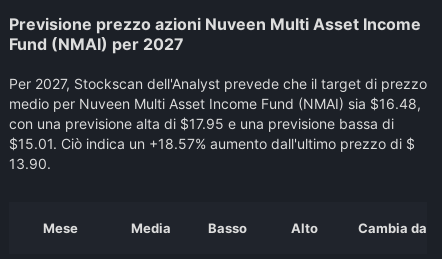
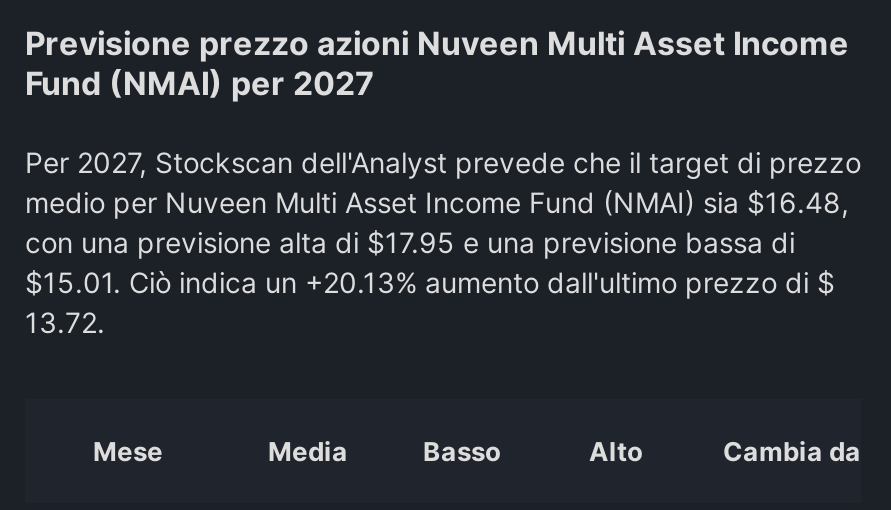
- $15.01. Ciò indica un +18.57% aumento dall'ultimo prezzo di $
+ $15.01. Ciò indica un +20.13% aumento dall'ultimo prezzo di $

- 13.90.
+ 13.72.
